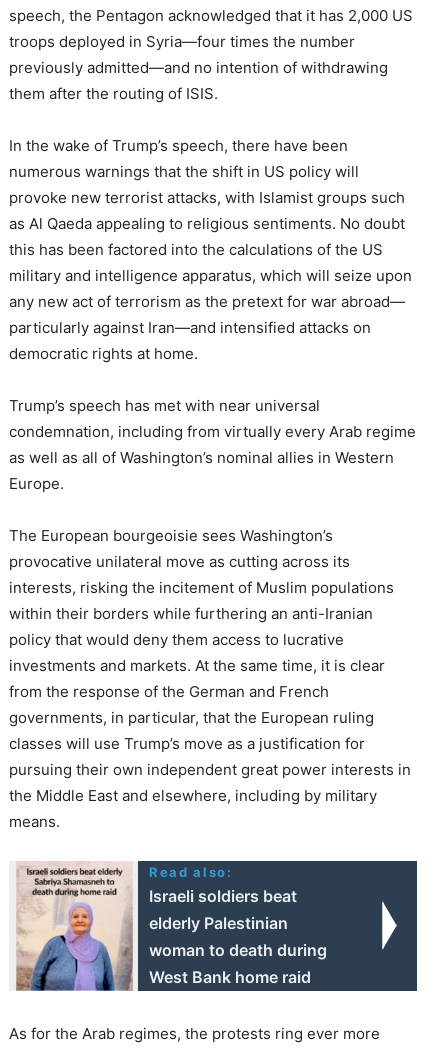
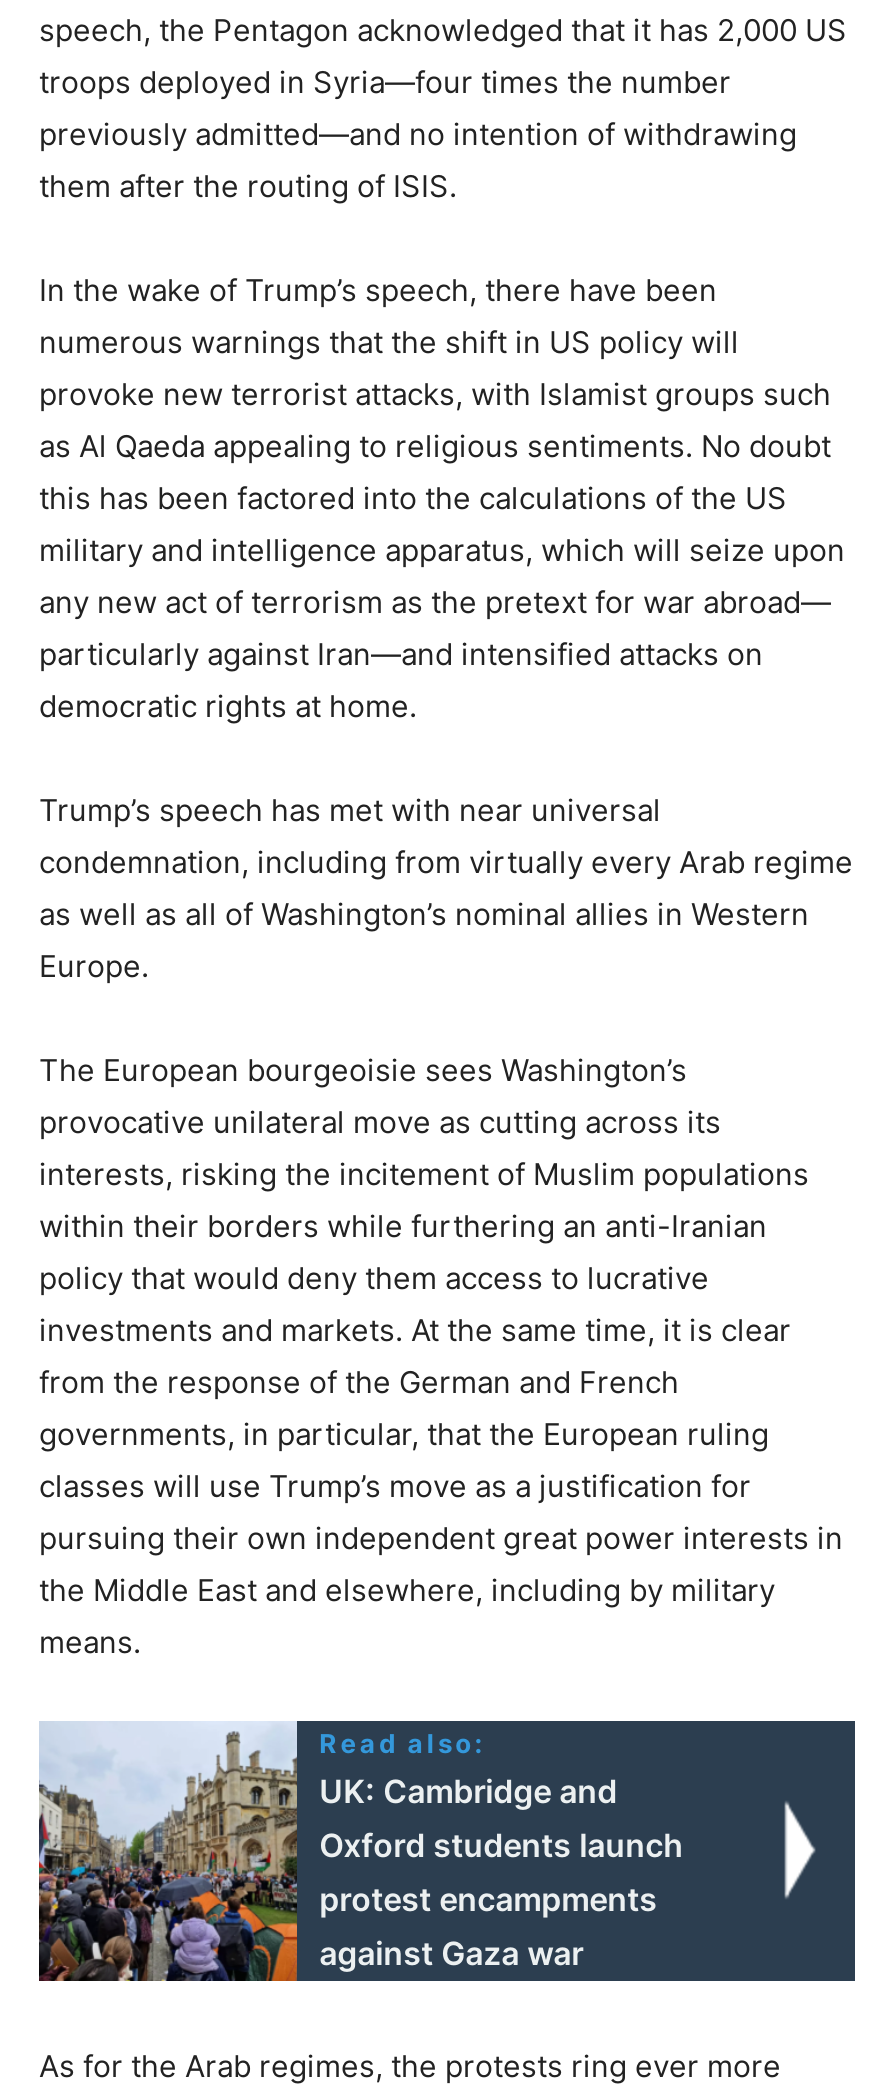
- [image]
- Israeli soldiers beat
- elderly Palestinian
- woman to death during
- West Bank home raid
+ [image]
+ UK: Cambridge and
+ Oxford students launch
+ protest encampments
+ against Gaza war
